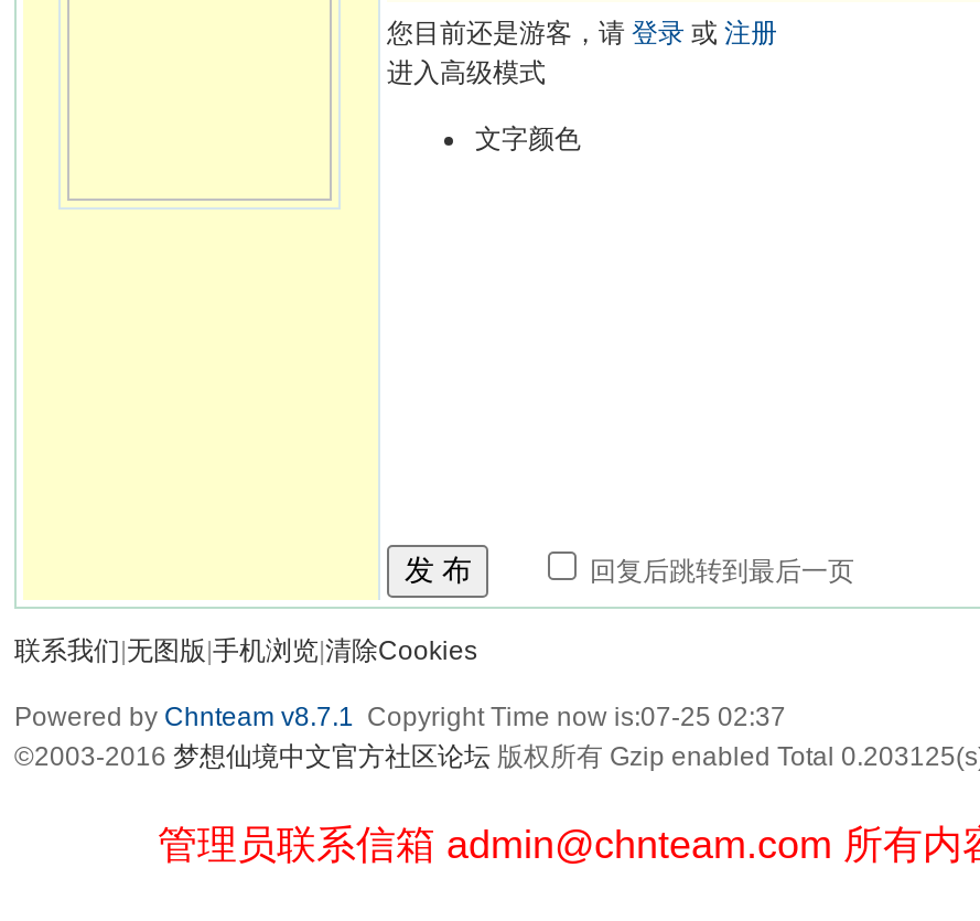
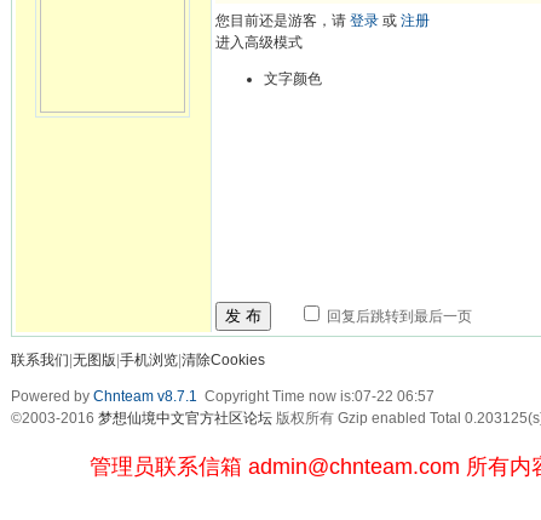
- Powered by Chnteam v8.7.1 Copyright Time now is:07-25 02:37
+ Powered by Chnteam v8.7.1 Copyright Time now is:07-22 06:57
